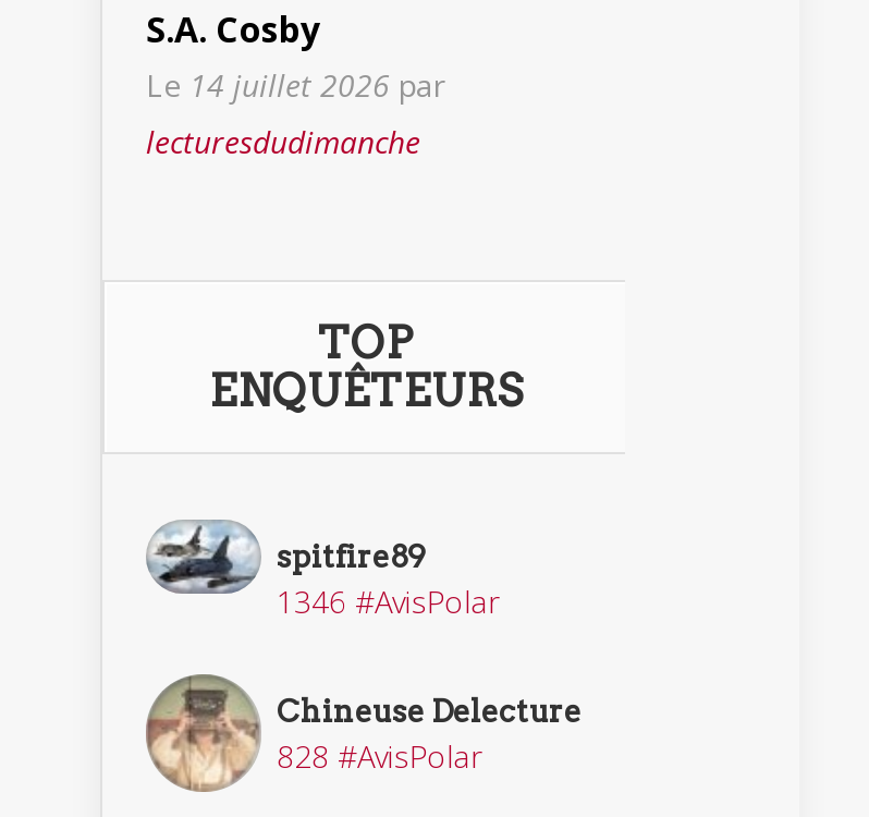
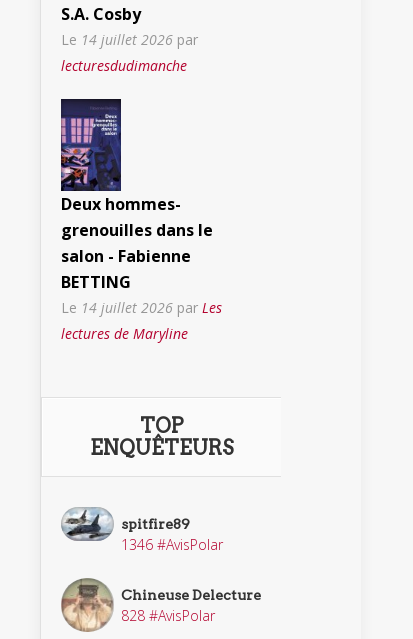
+ [image]
+ Deux hommes-
+ grenouilles dans le
+ salon - Fabienne
+ BETTING
+ Le 14 juillet 2026 par Les
+ lectures de Maryline
